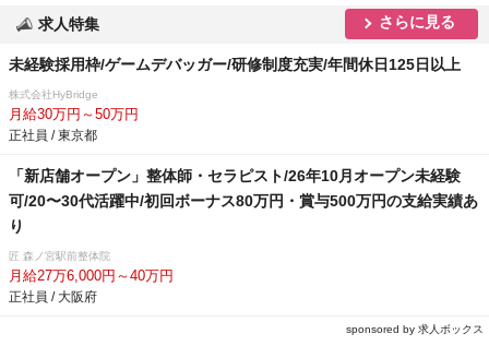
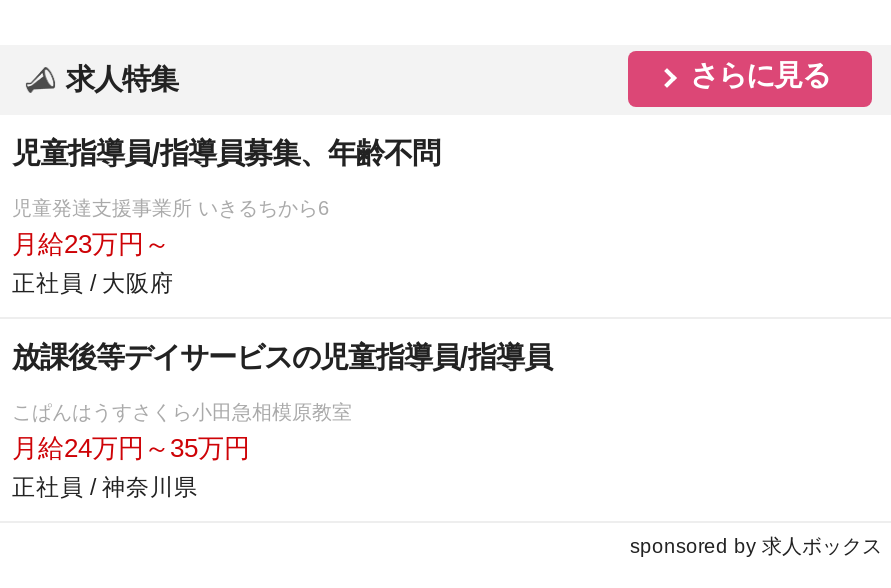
- 未経験採用枠/ゲームデバッガー/研修制度充実/年間休日125日以上
- 株式会社HyBridge
- 月給30万円～50万円
- 正社員 / 東京都
- 「新店舗オープン」整体師・セラピスト/26年10月オープン未経験
- 可/20〜30代活躍中/初回ボーナス80万円・賞与500万円の支給実績あ
- り
- 匠 森ノ宮駅前整体院
- 月給27万6,000円～40万円
+ 児童指導員/指導員募集、年齢不問
+ 児童発達支援事業所 いきるちから6
+ 月給23万円～

moved up: 正社員 / 大阪府

+ 放課後等デイサービスの児童指導員/指導員
+ こぱんはうすさくら小田急相模原教室
+ 月給24万円～35万円
+ 正社員 / 神奈川県
